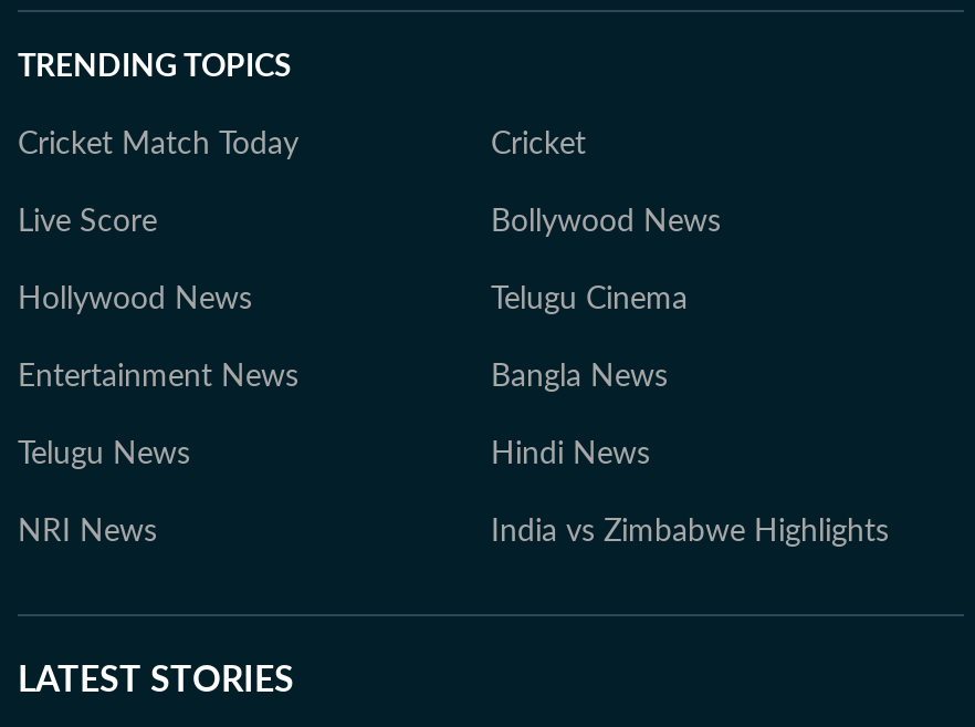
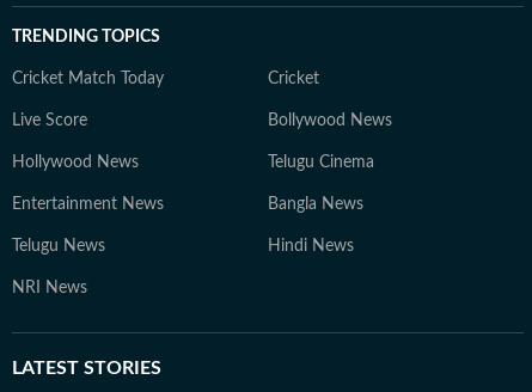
- India vs Zimbabwe Highlights
